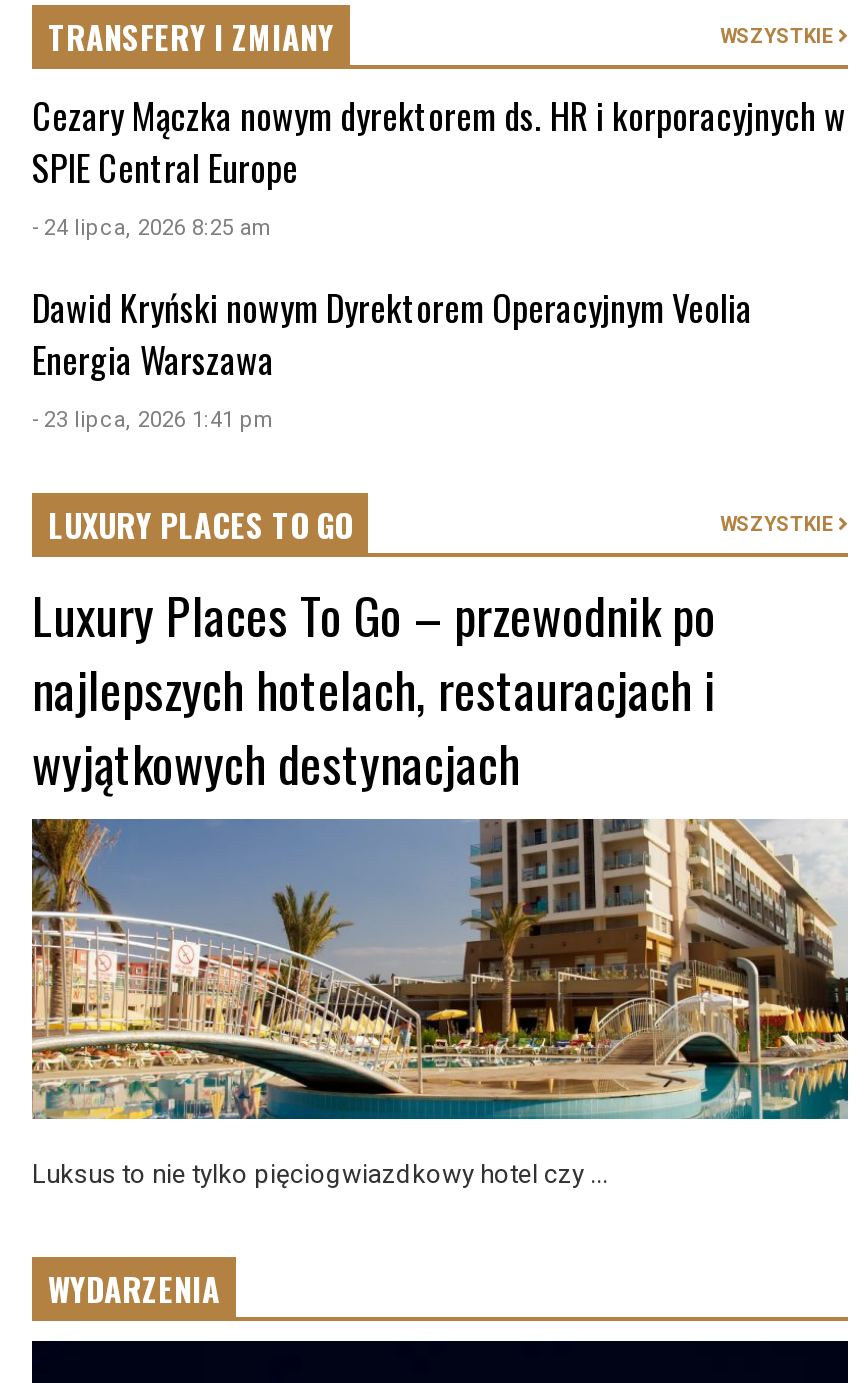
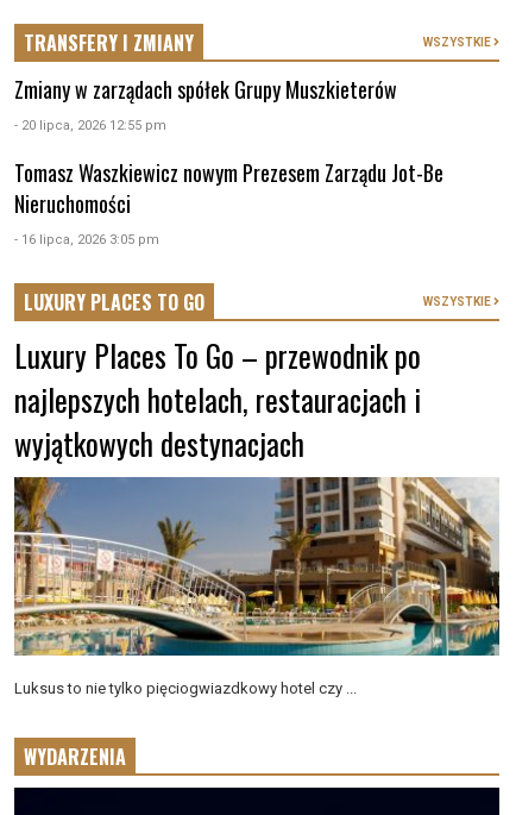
- Cezary Mączka nowym dyrektorem ds. HR i korporacyjnych w
- SPIE Central Europe
- - 24 lipca, 2026 8:25 am
+ Zmiany w zarządach spółek Grupy Muszkieterów
+ - 20 lipca, 2026 12:55 pm

- Dawid Kryński nowym Dyrektorem Operacyjnym Veolia
- Energia Warszawa
- - 23 lipca, 2026 1:41 pm
+ Tomasz Waszkiewicz nowym Prezesem Zarządu Jot-Be
+ Nieruchomości
+ - 16 lipca, 2026 3:05 pm
